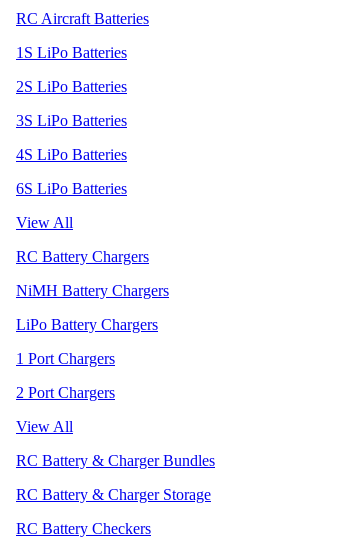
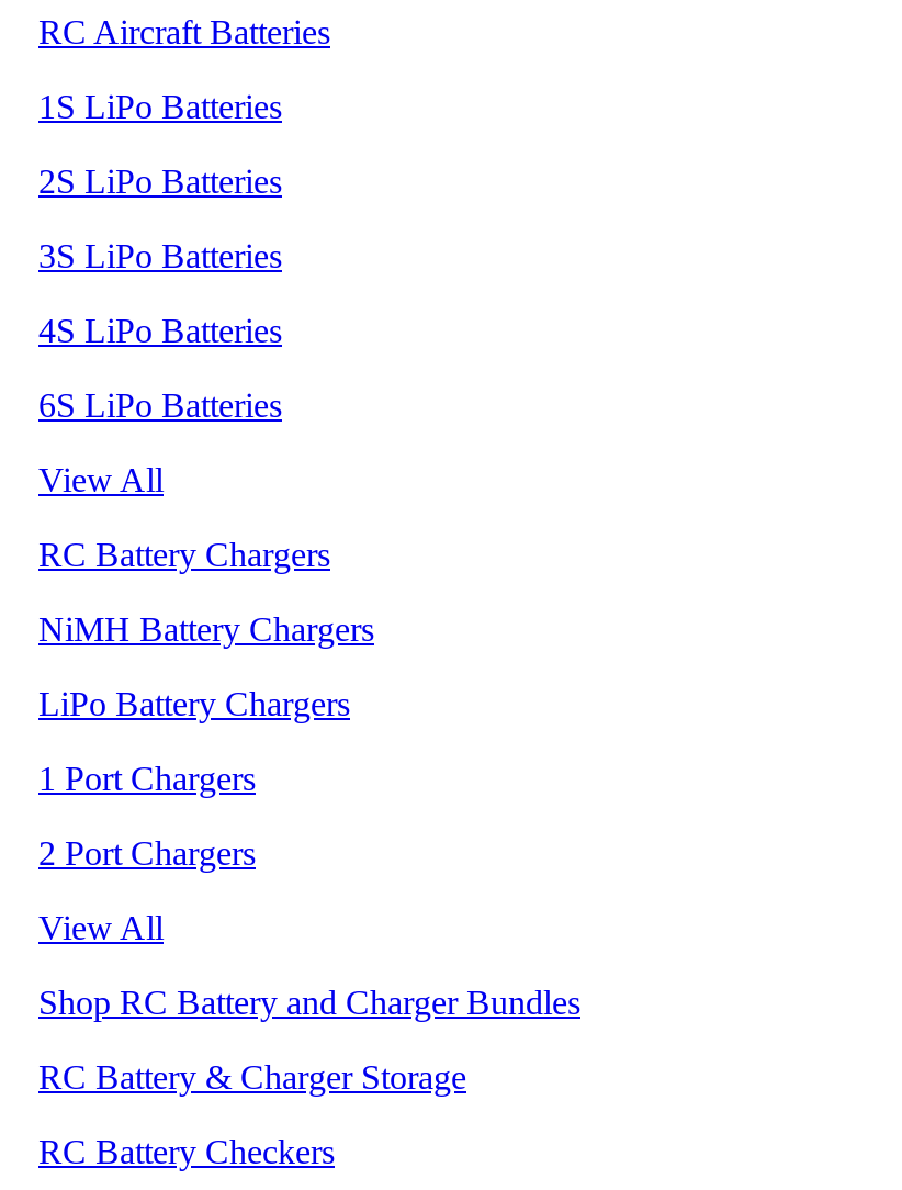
- RC Battery & Charger Bundles
+ Shop RC Battery and Charger Bundles
